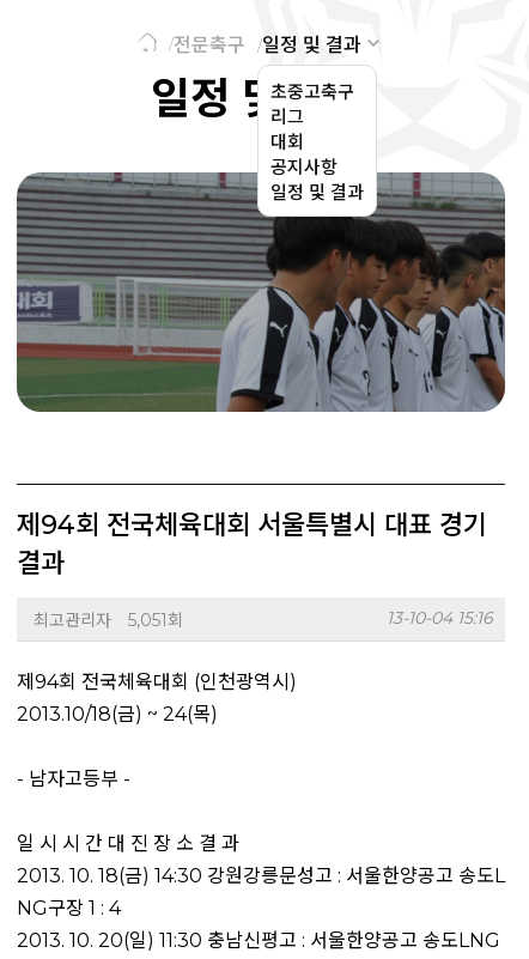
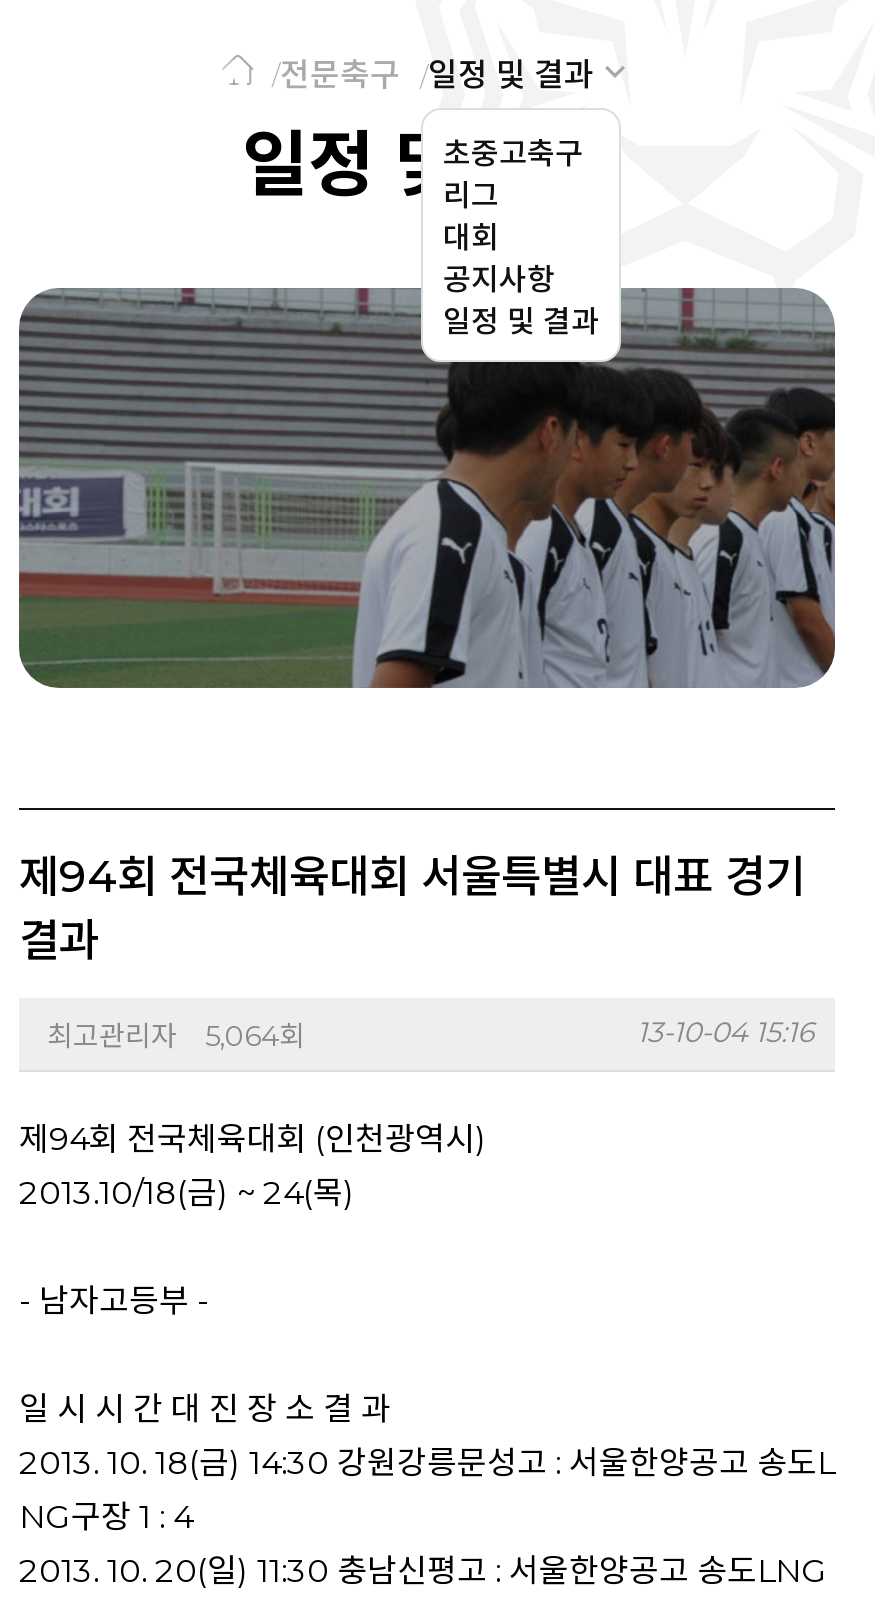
- 최고관리자 5,051회
+ 최고관리자 5,064회
